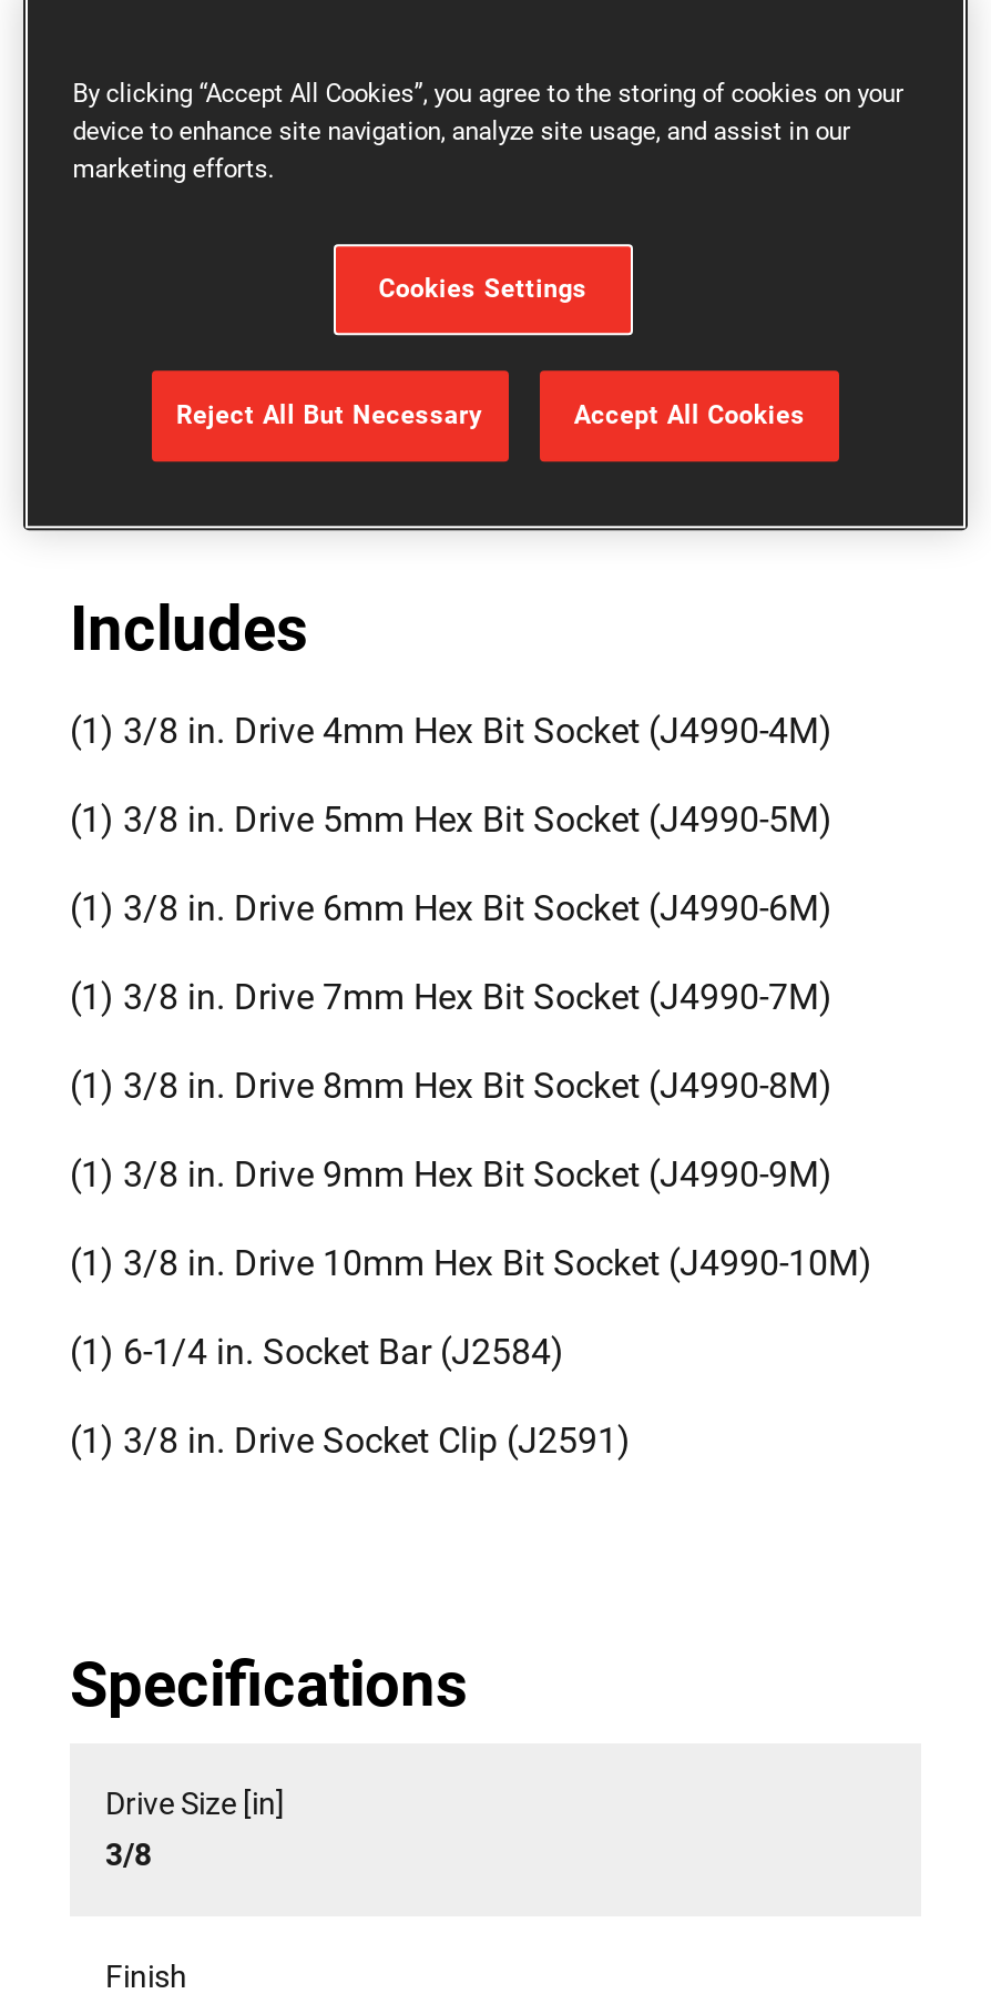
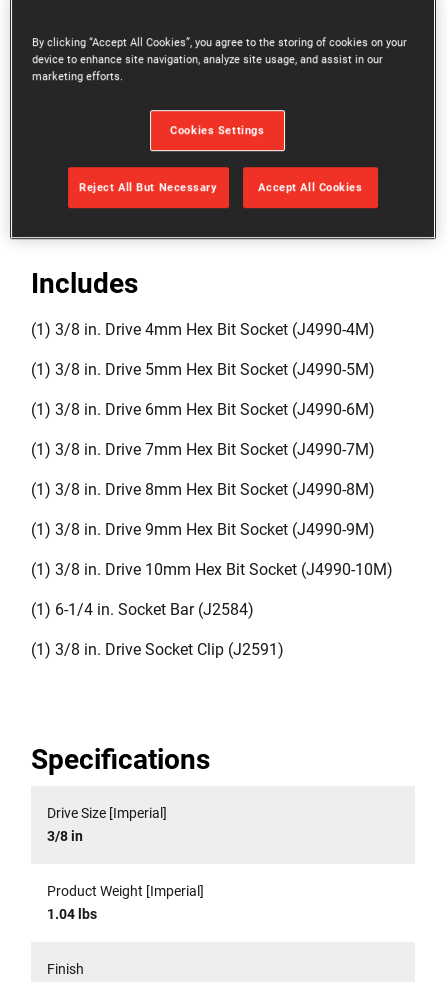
- Drive Size [in]
- 3/8
+ Drive Size [Imperial]
+ 3/8 in
+ Product Weight [Imperial]
+ 1.04 lbs
